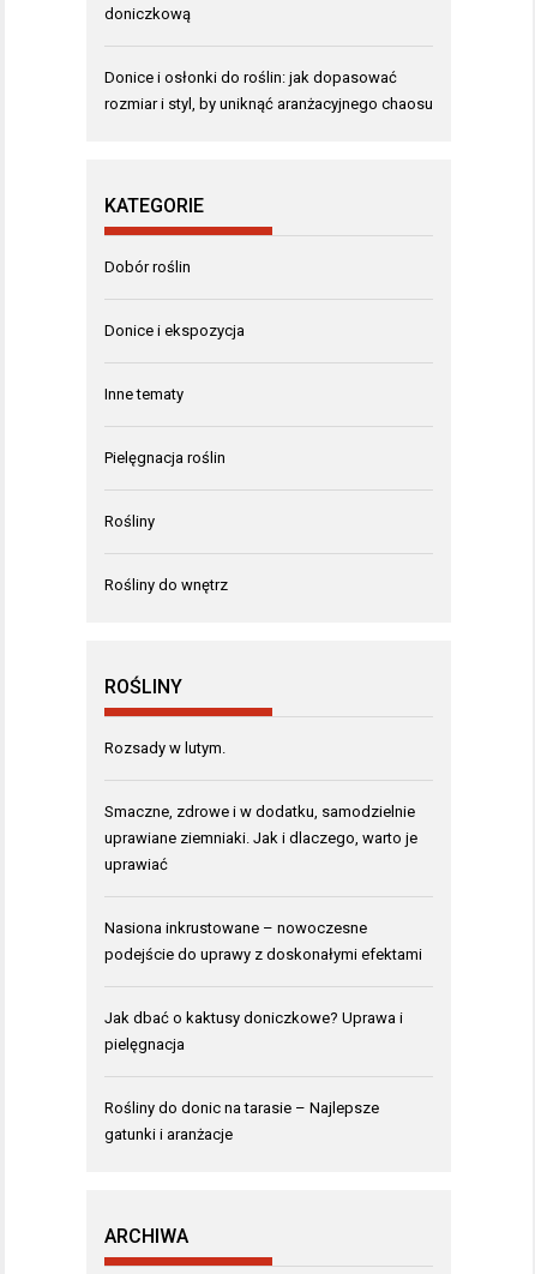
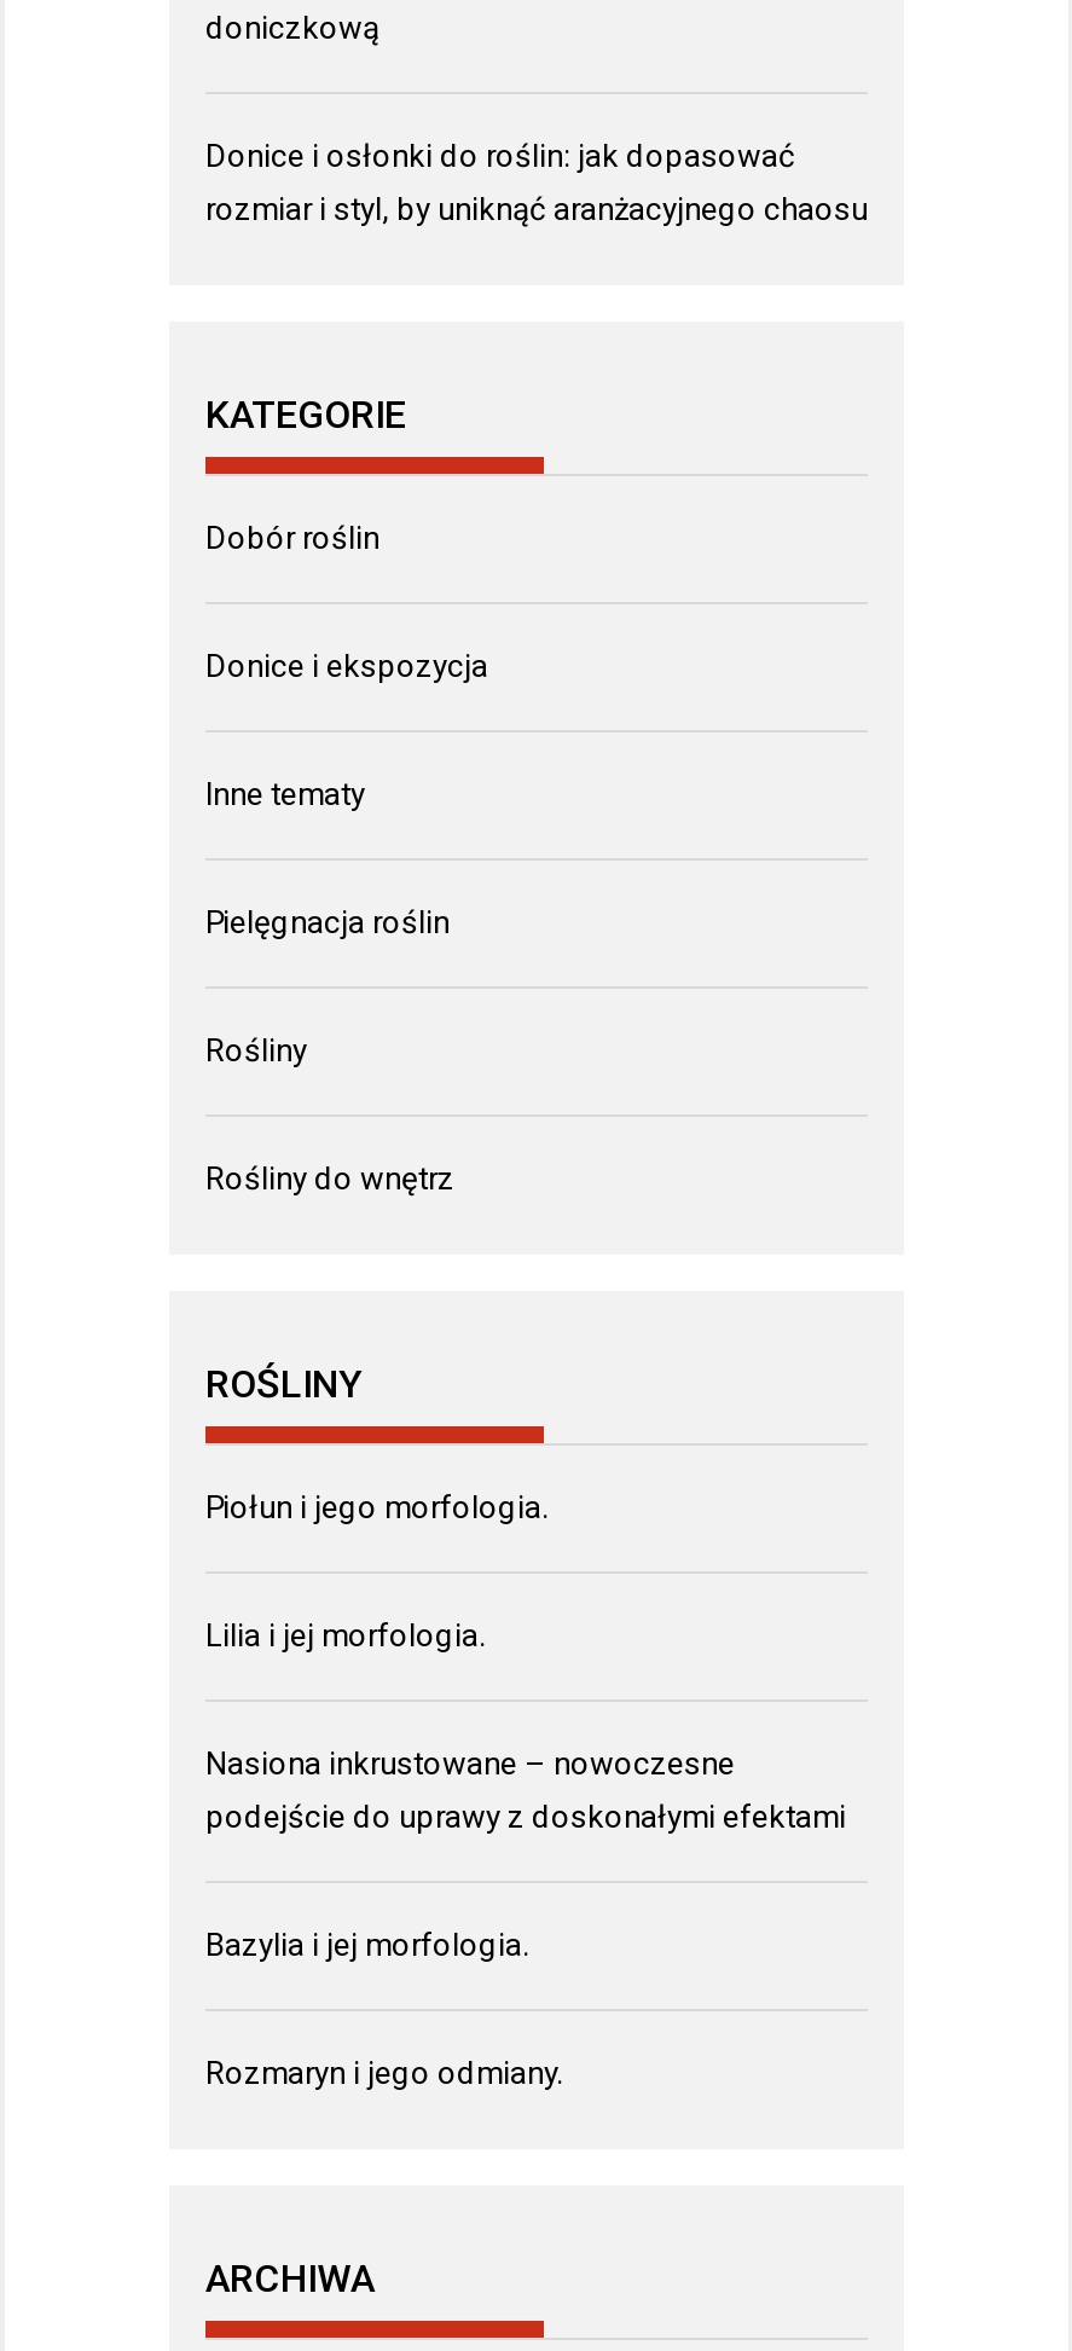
- Rozsady w lutym.
+ Piołun i jego morfologia.

- Smaczne, zdrowe i w dodatku, samodzielnie
- uprawiane ziemniaki. Jak i dlaczego, warto je
- uprawiać
+ Lilia i jej morfologia.

- Jak dbać o kaktusy doniczkowe? Uprawa i
- pielęgnacja
+ Bazylia i jej morfologia.

- Rośliny do donic na tarasie – Najlepsze
- gatunki i aranżacje
+ Rozmaryn i jego odmiany.
